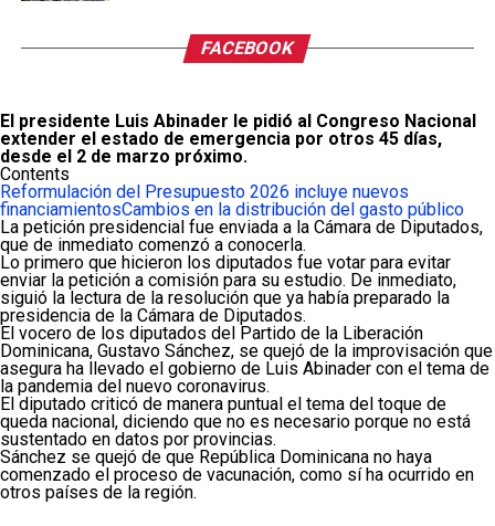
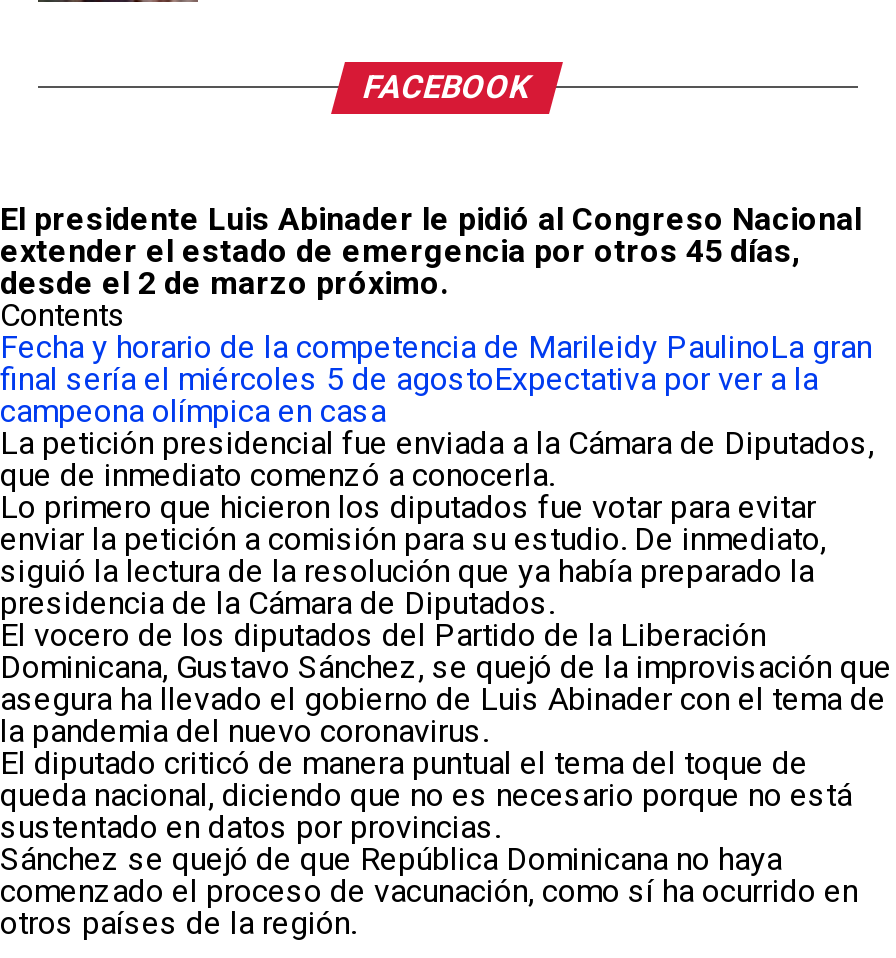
- Reformulación del Presupuesto 2026 incluye nuevos
- financiamientosCambios en la distribución del gasto público
+ Fecha y horario de la competencia de Marileidy PaulinoLa gran
+ final sería el miércoles 5 de agostoExpectativa por ver a la
+ campeona olímpica en casa
